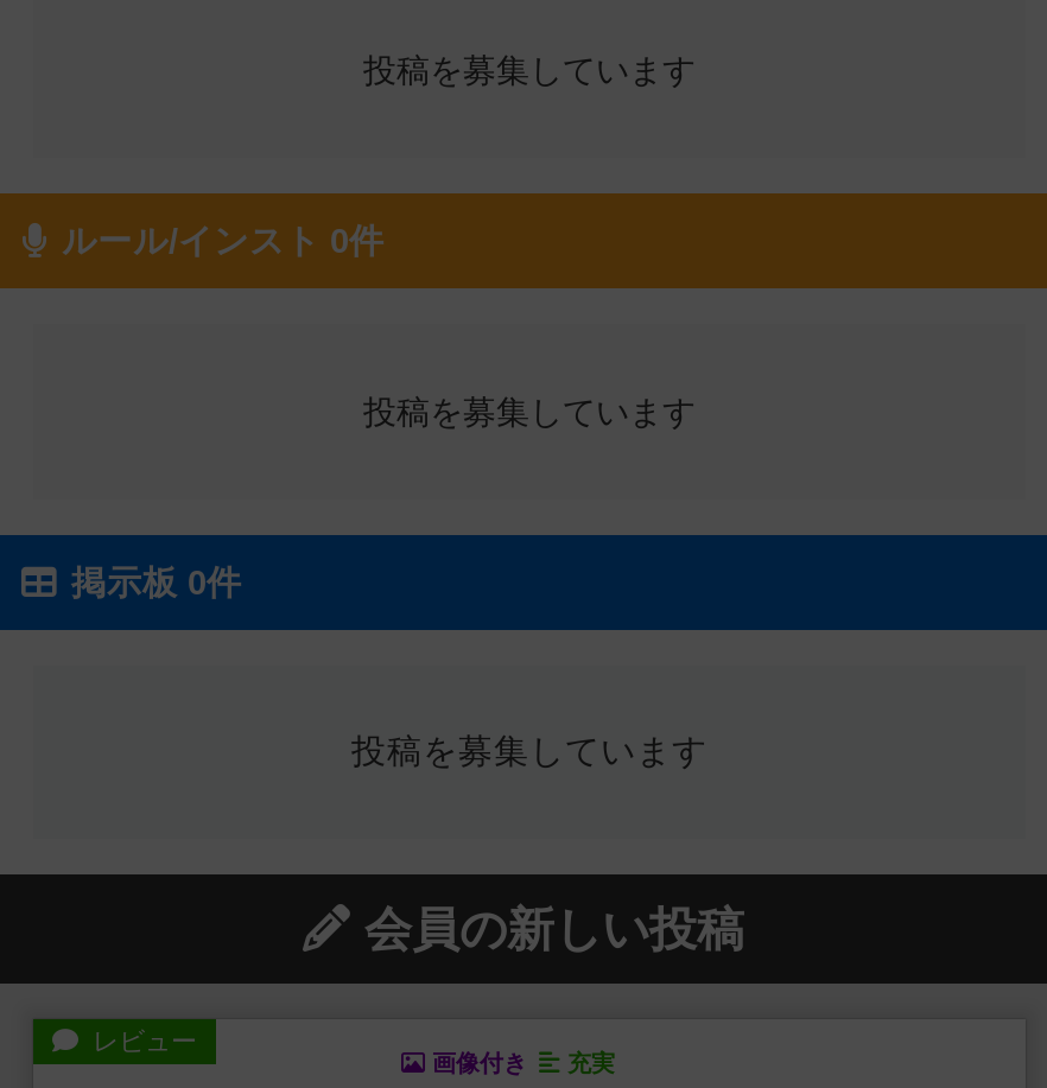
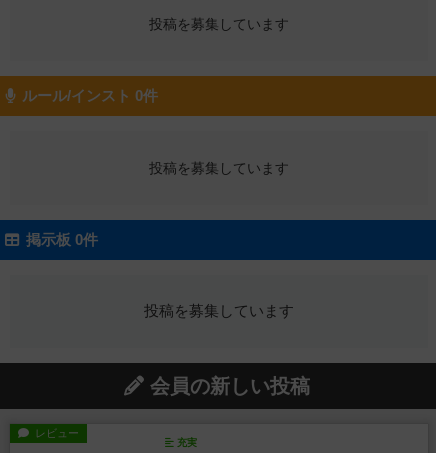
- 画像付き
